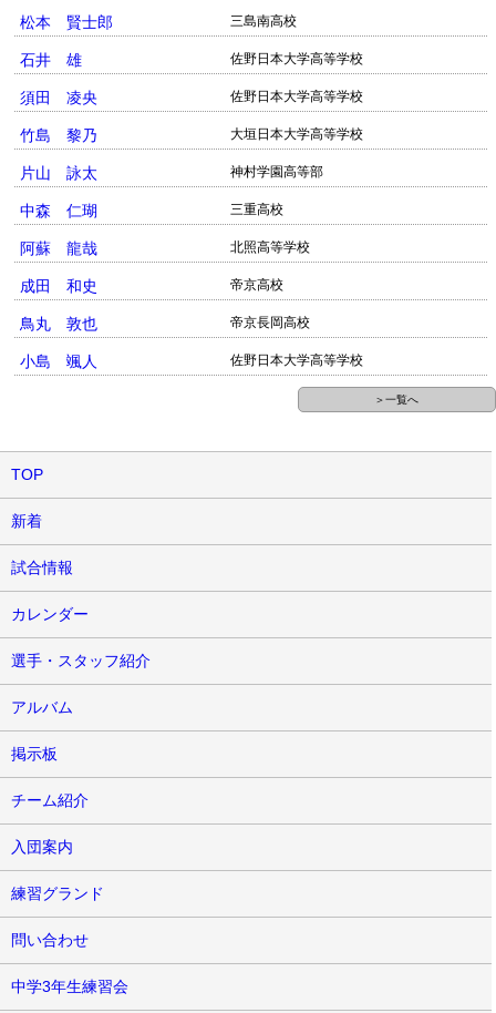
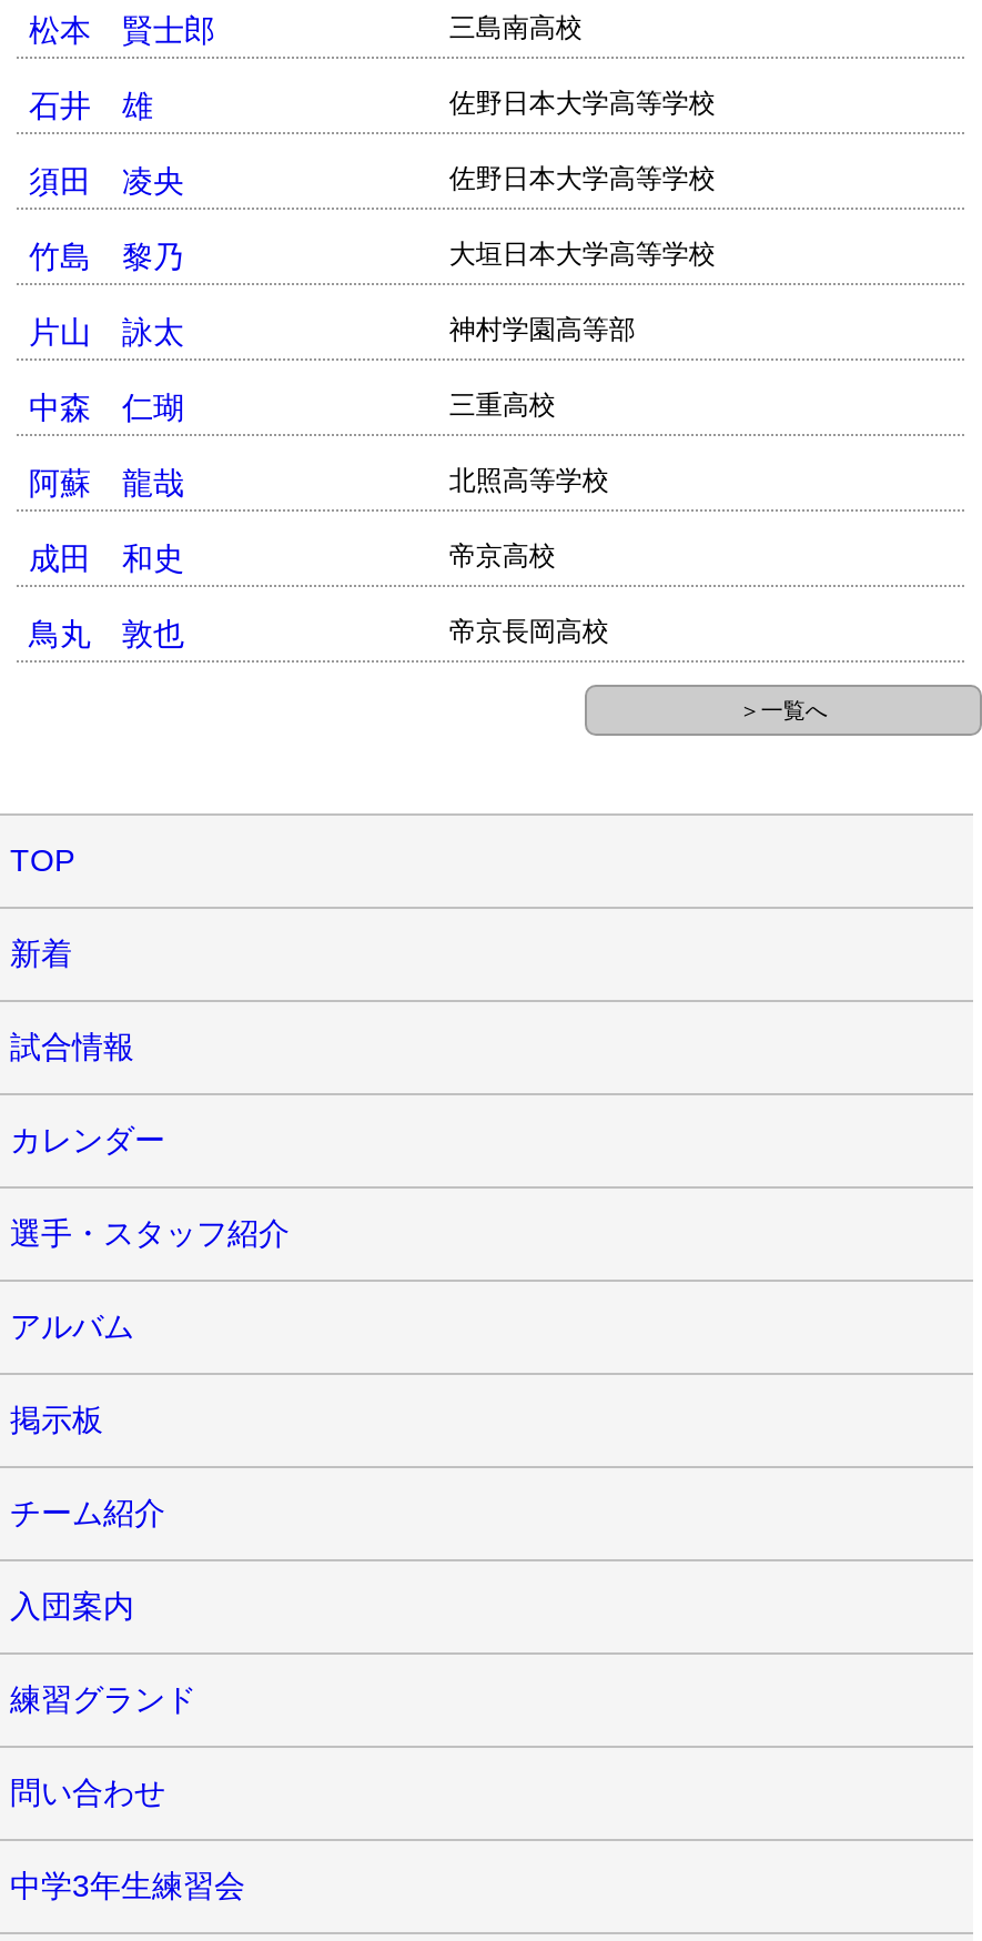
- 小島 颯人
- 佐野日本大学高等学校
